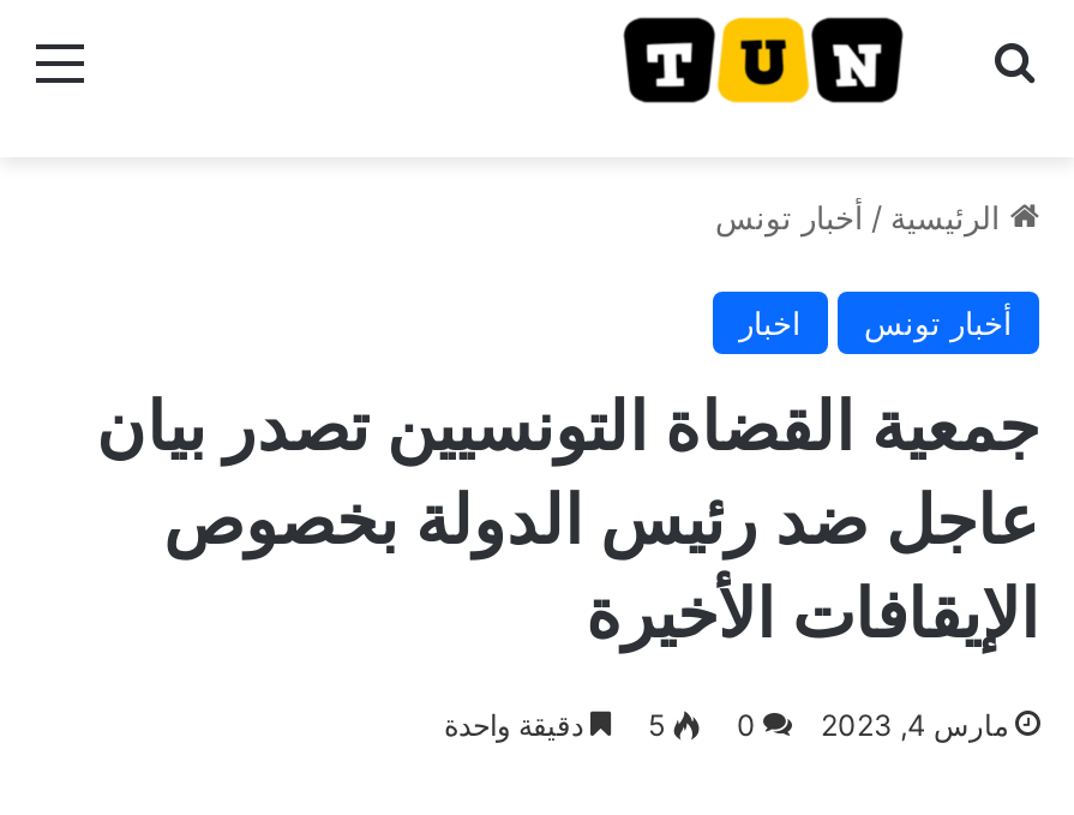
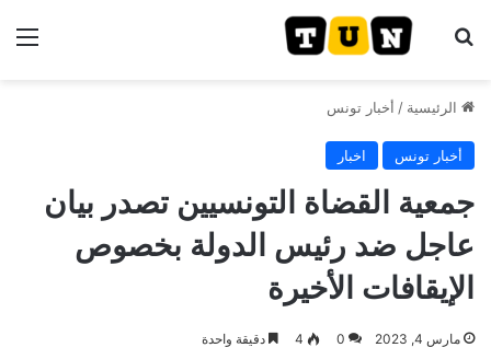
- 0 5 دقيقة واحدة
+ 0 4 دقيقة واحدة
